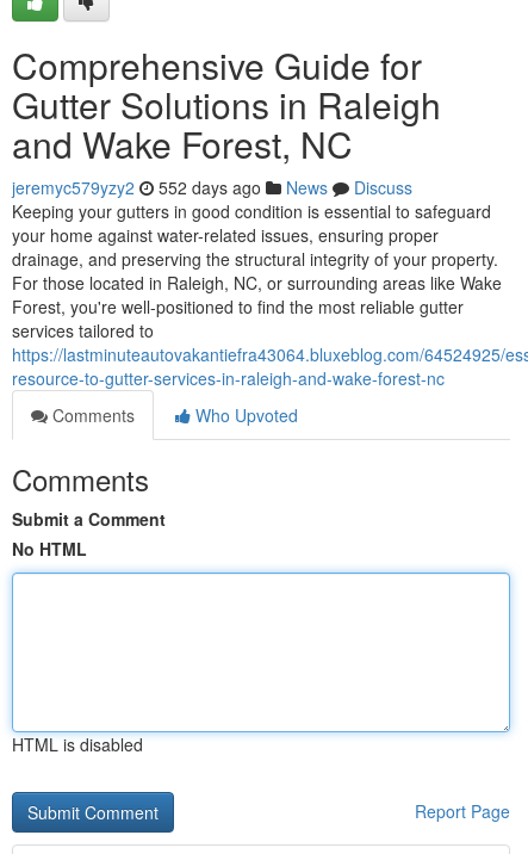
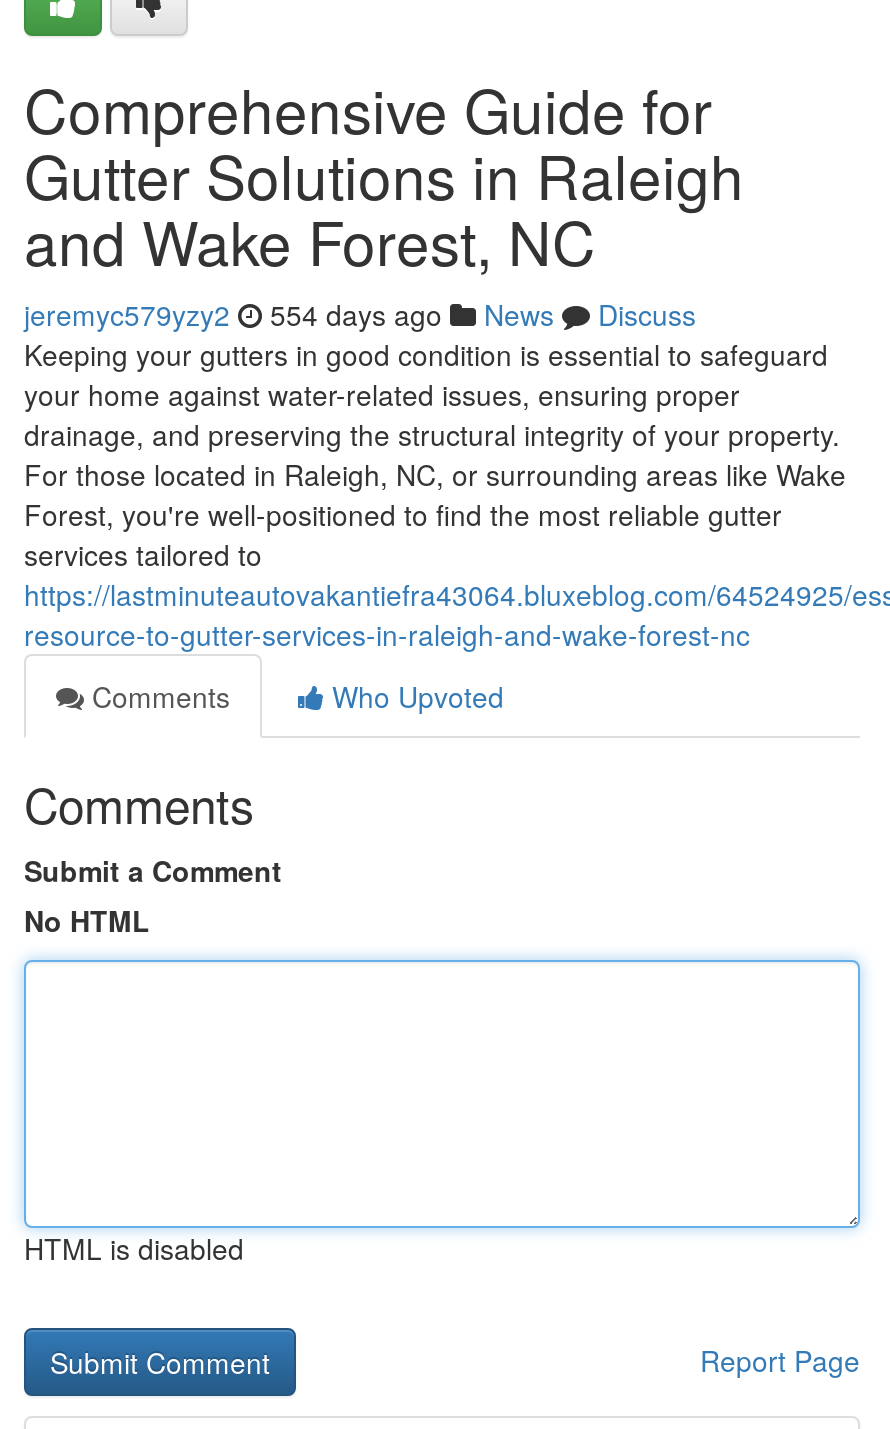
- jeremyc579yzy2 552 days ago News Discuss
+ jeremyc579yzy2 554 days ago News Discuss
